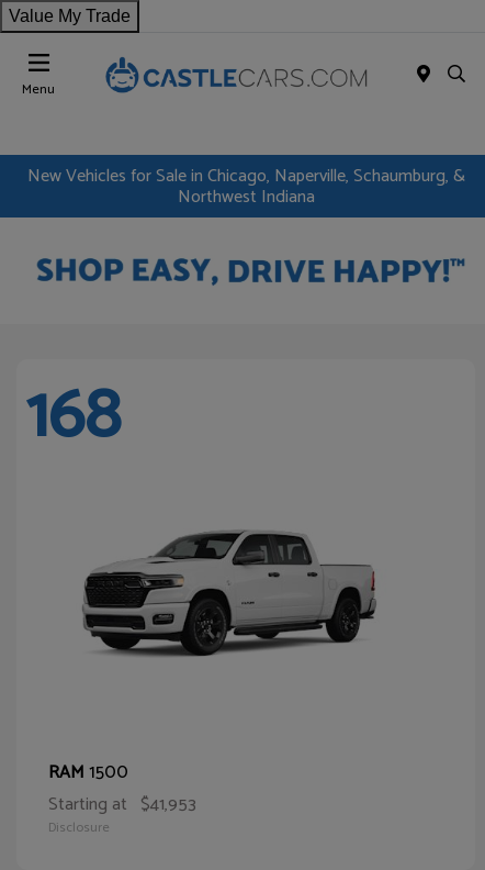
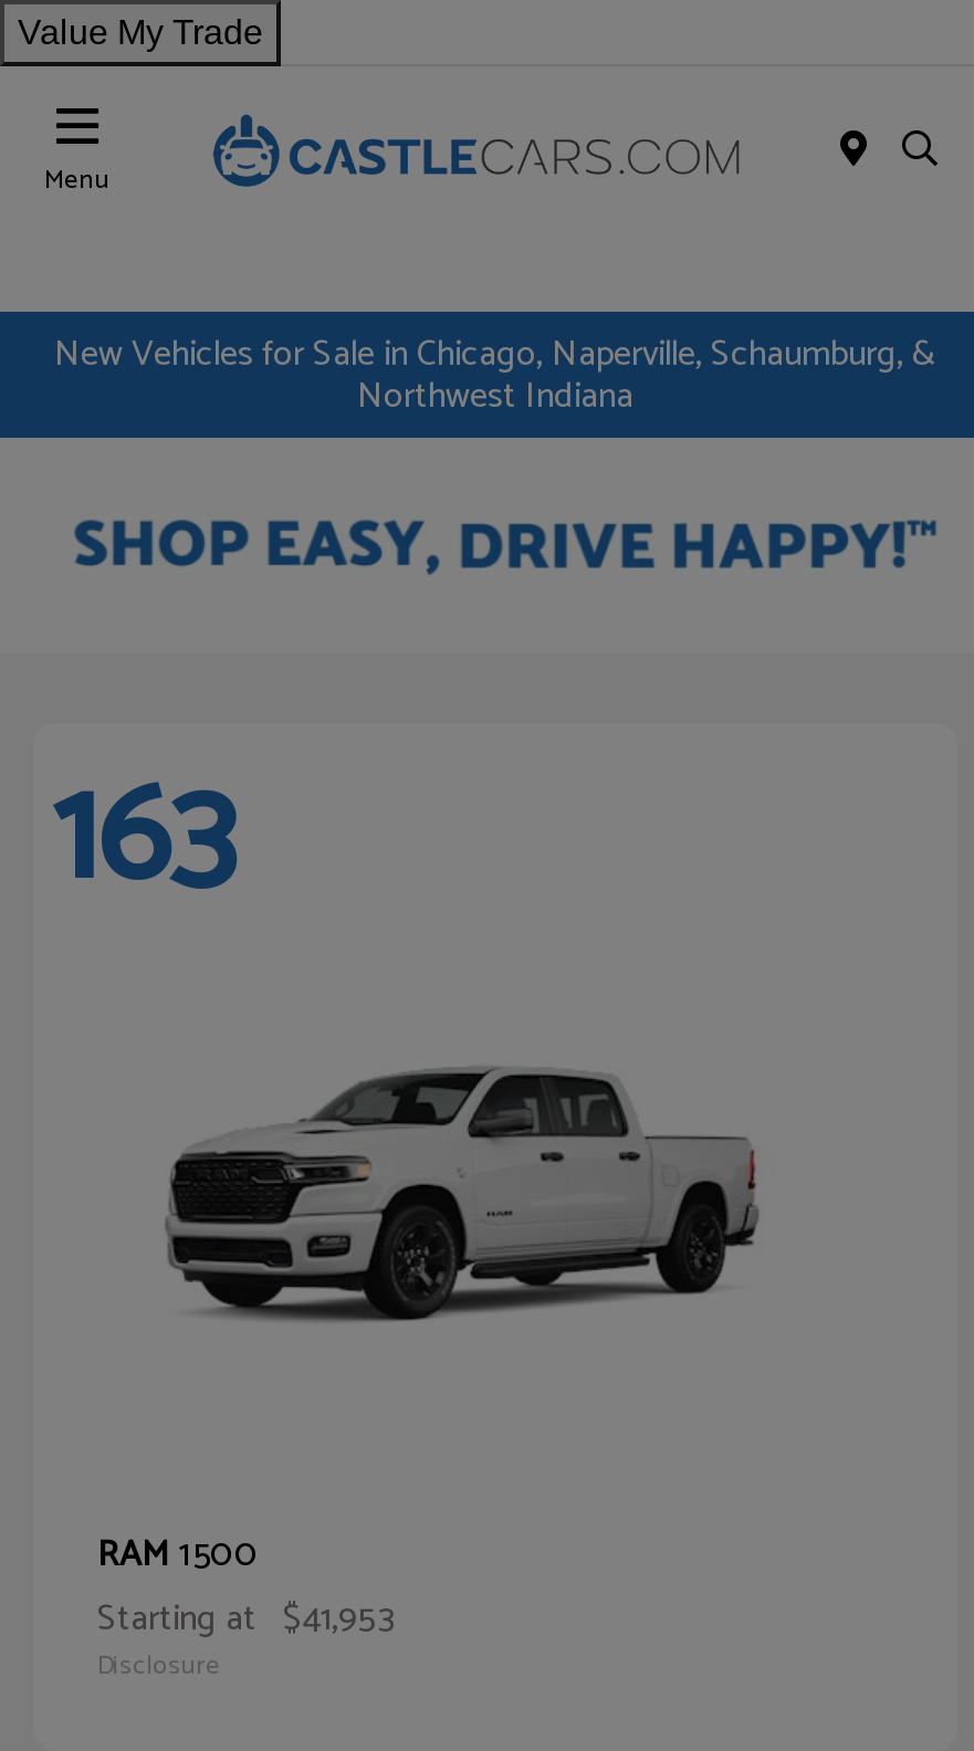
- 168
+ 163
